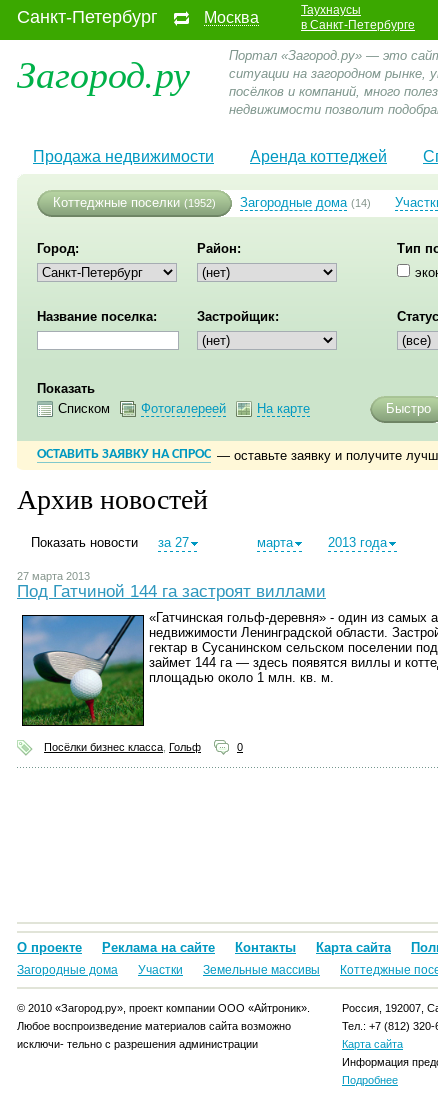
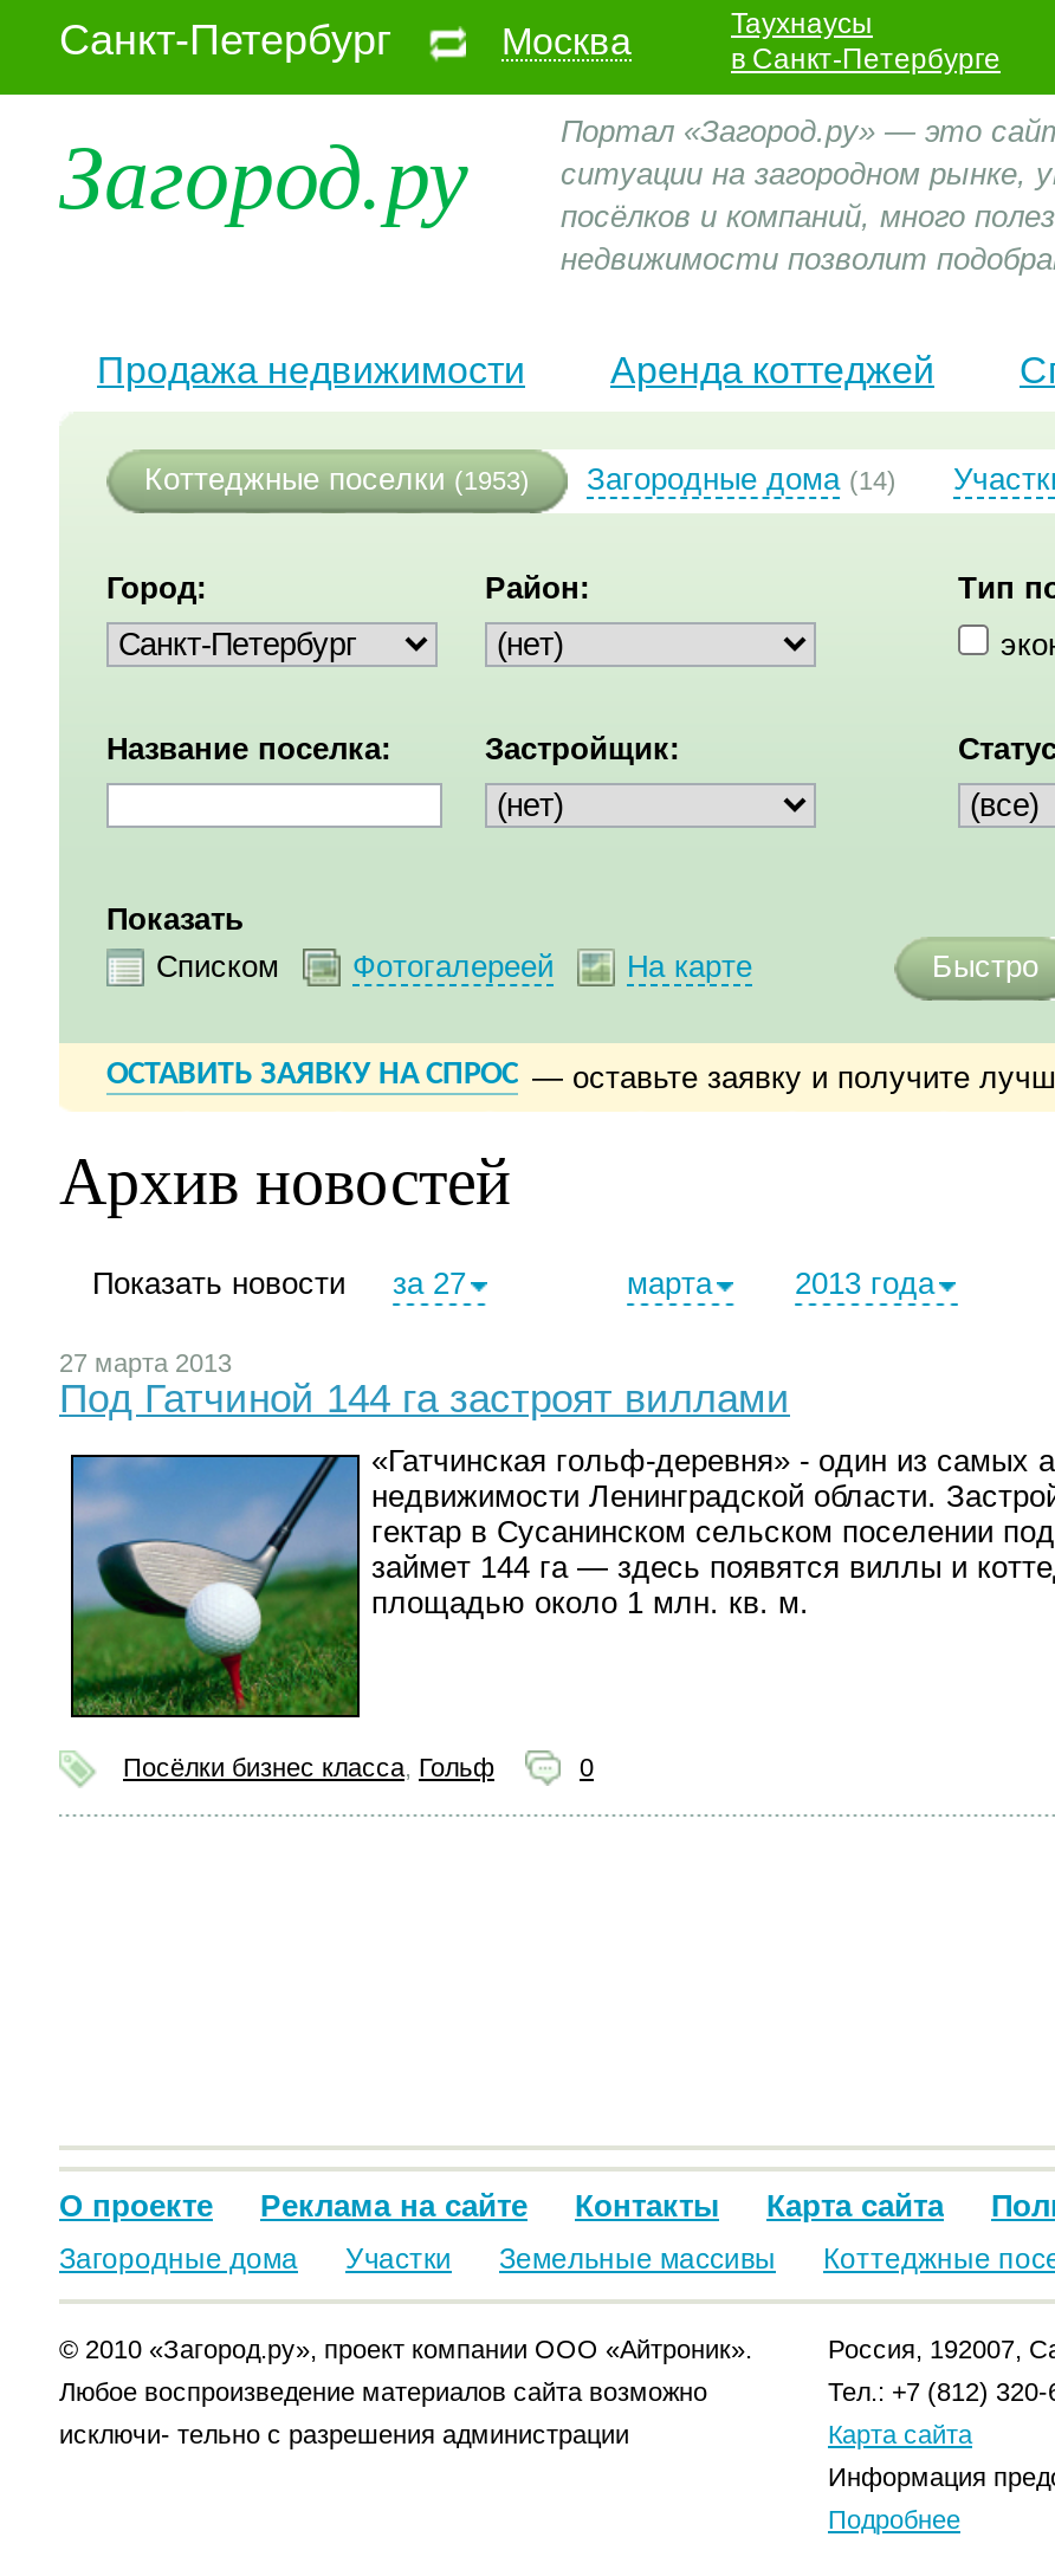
- Коттеджные поселки (1952)
+ Коттеджные поселки (1953)
